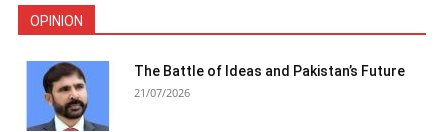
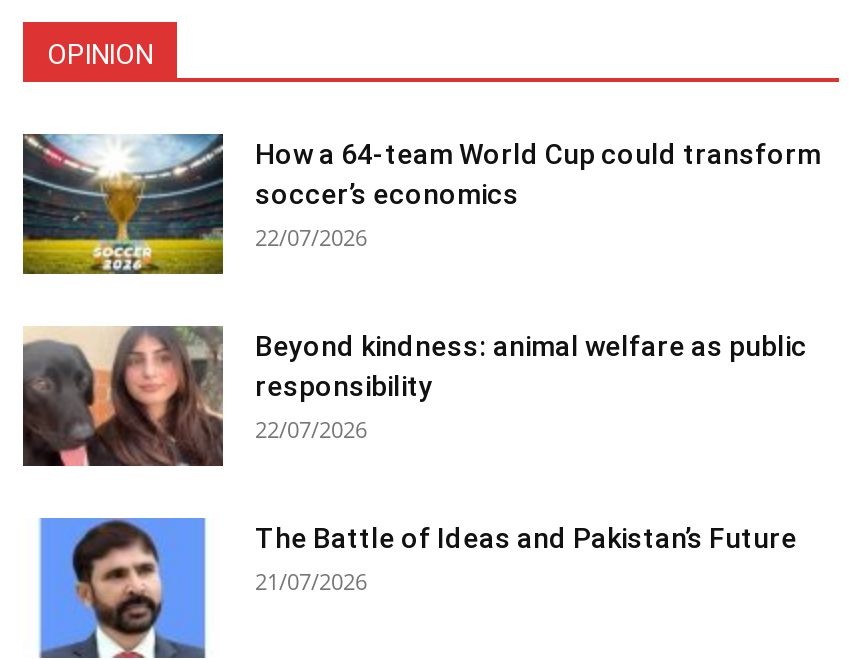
+ [image]
+ How a 64-team World Cup could transform
+ soccer’s economics
+ 22/07/2026
+ Beyond kindness: animal welfare as public
+ responsibility
+ 22/07/2026

+ [image]
